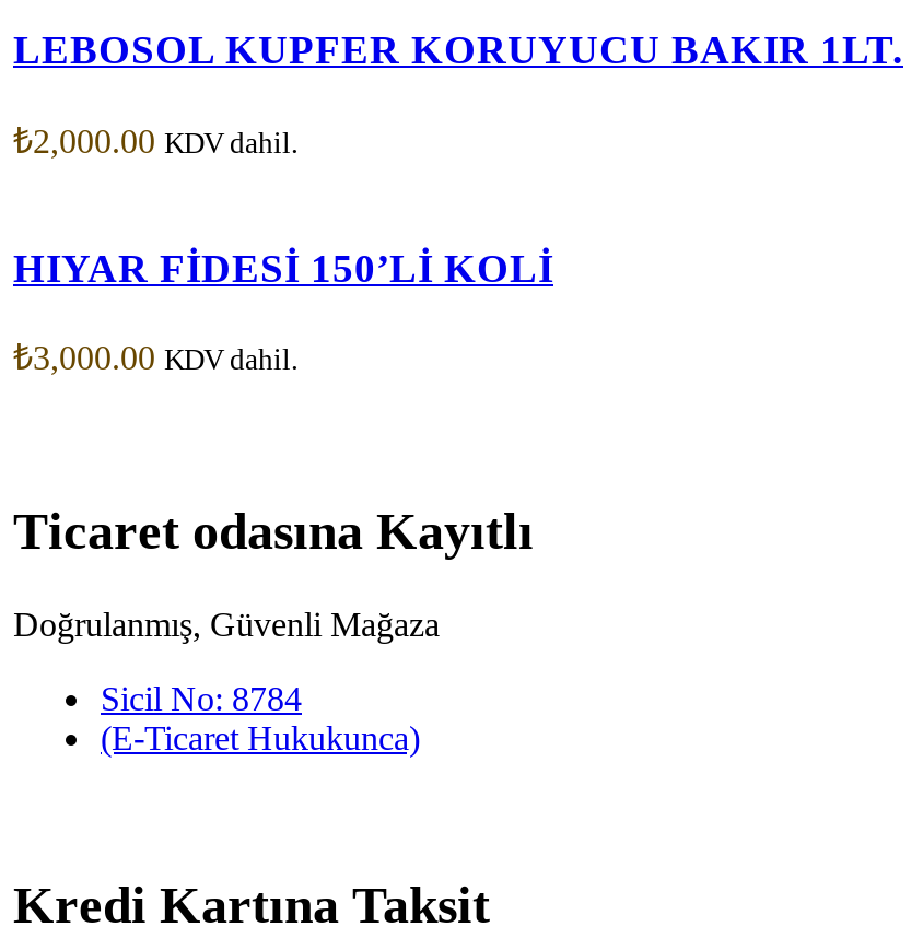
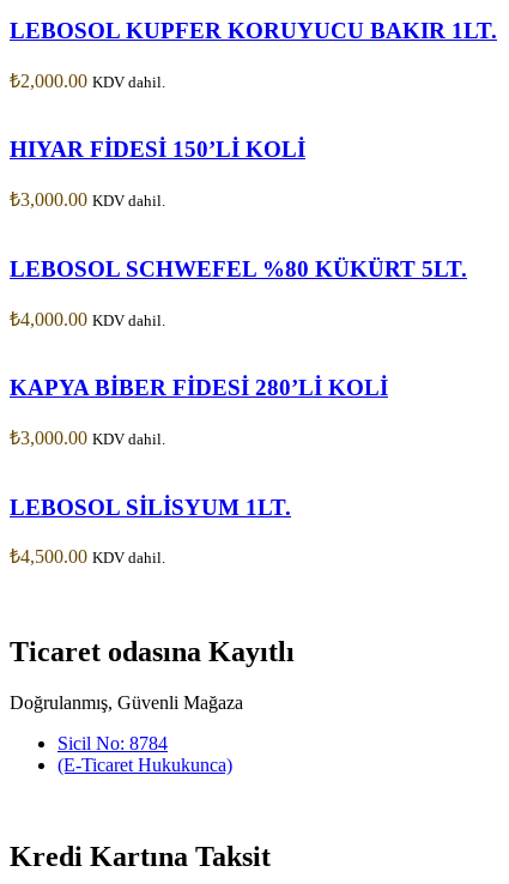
+ LEBOSOL SCHWEFEL %80 KÜKÜRT 5LT.
+ ₺4,000.00 KDV dahil.
+ KAPYA BİBER FİDESİ 280’Lİ KOLİ
+ ₺3,000.00 KDV dahil.
+ LEBOSOL SİLİSYUM 1LT.
+ ₺4,500.00 KDV dahil.
